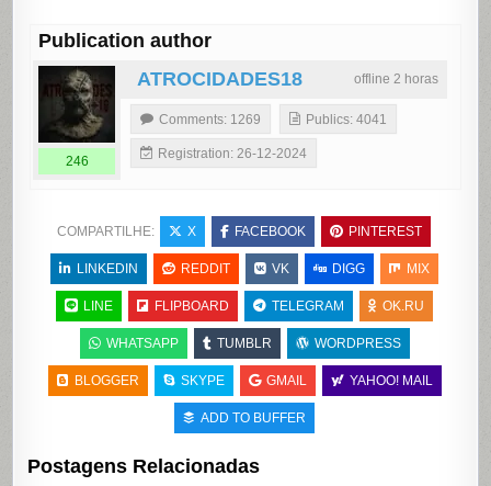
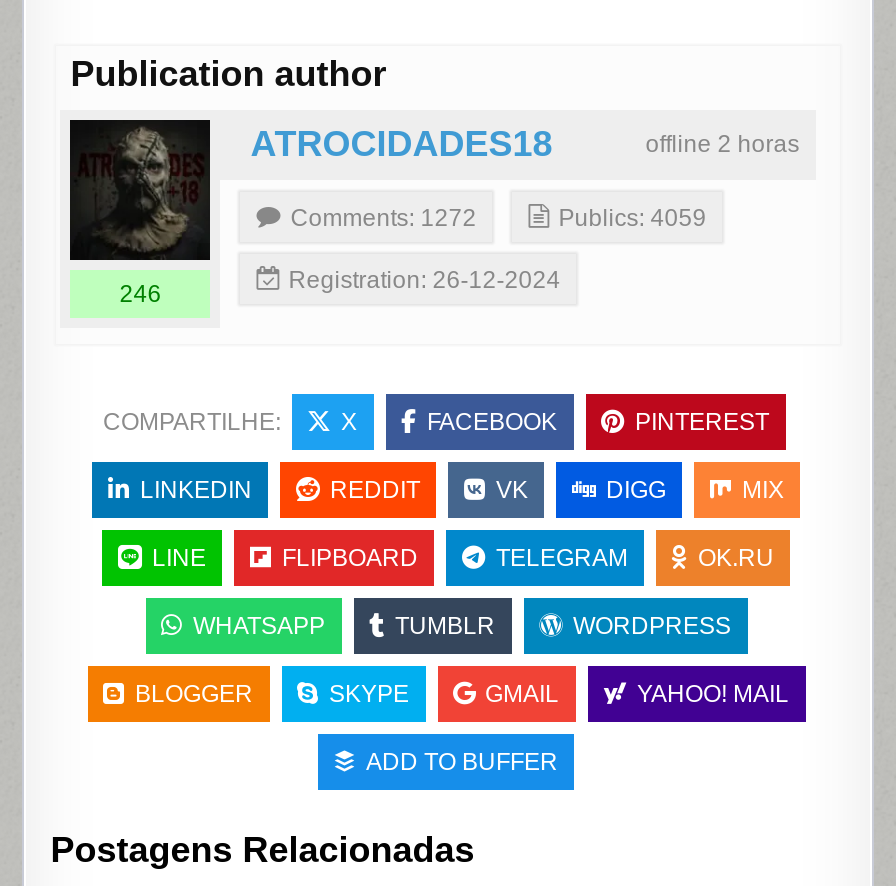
- Comments: 1269
+ Comments: 1272

- Publics: 4041
+ Publics: 4059
